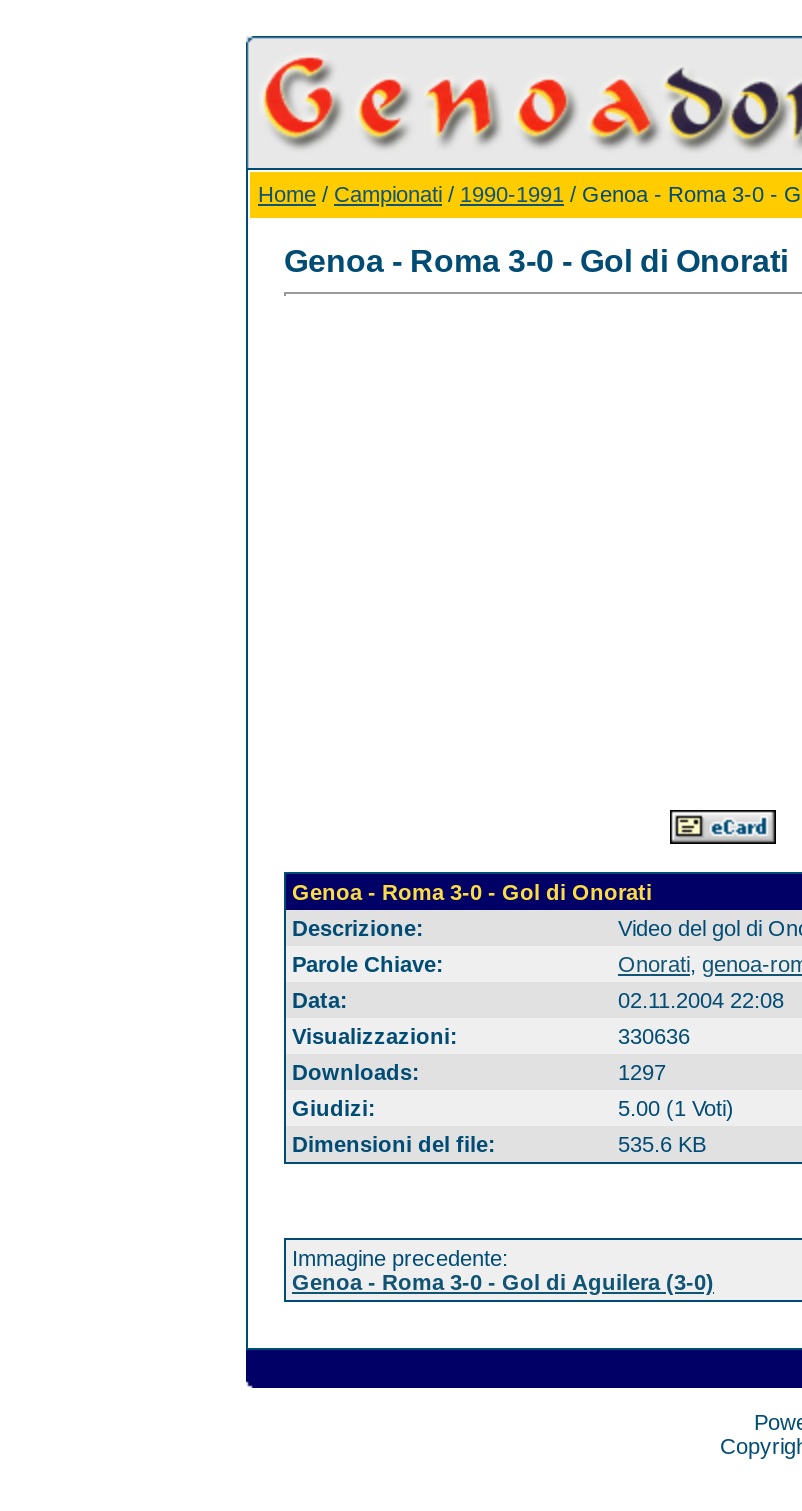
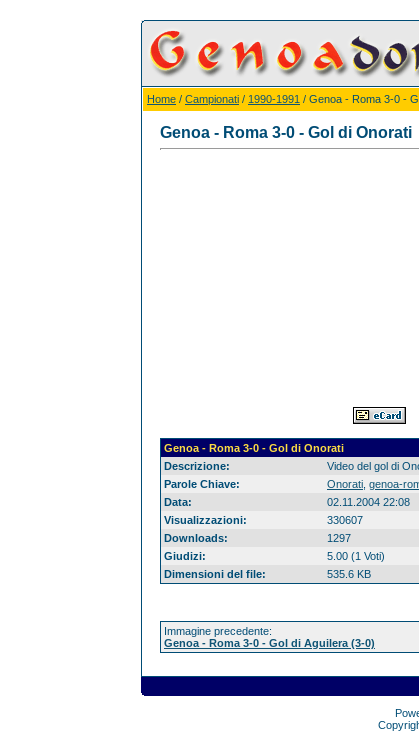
- 330636
+ 330607
